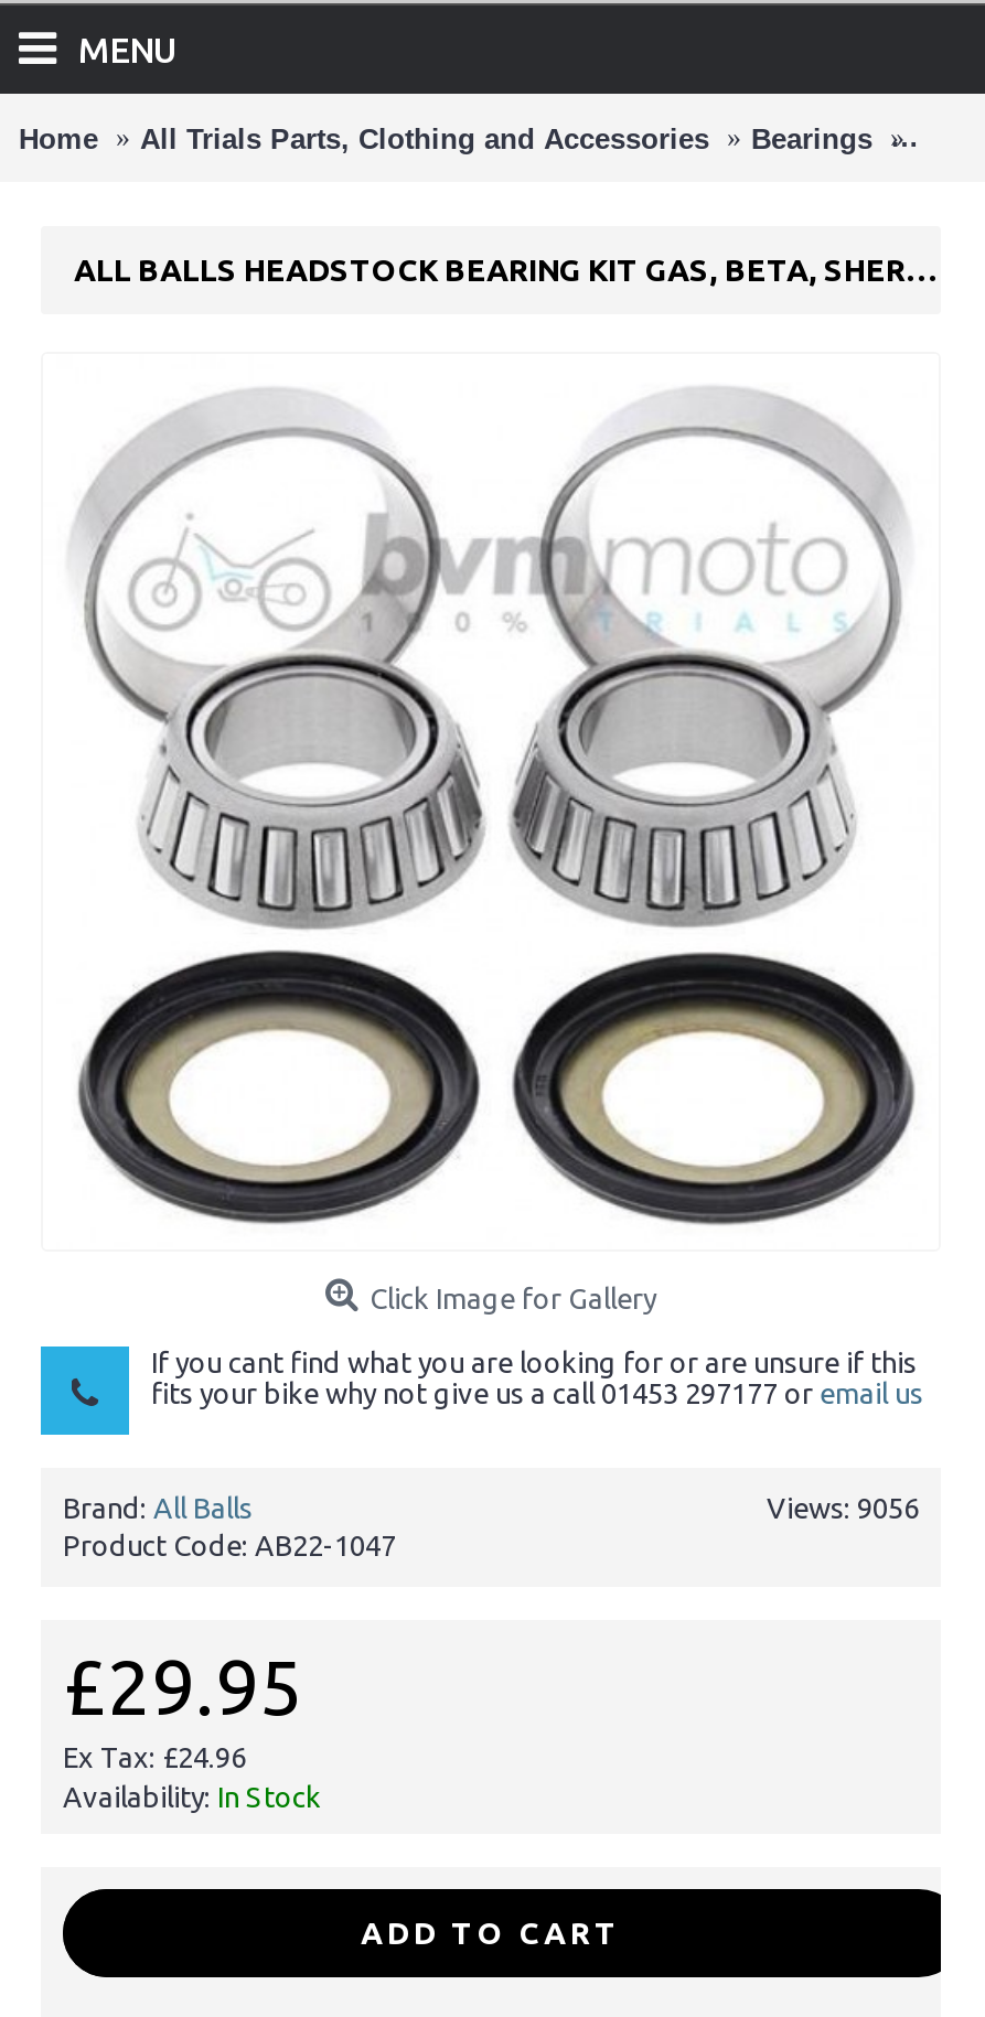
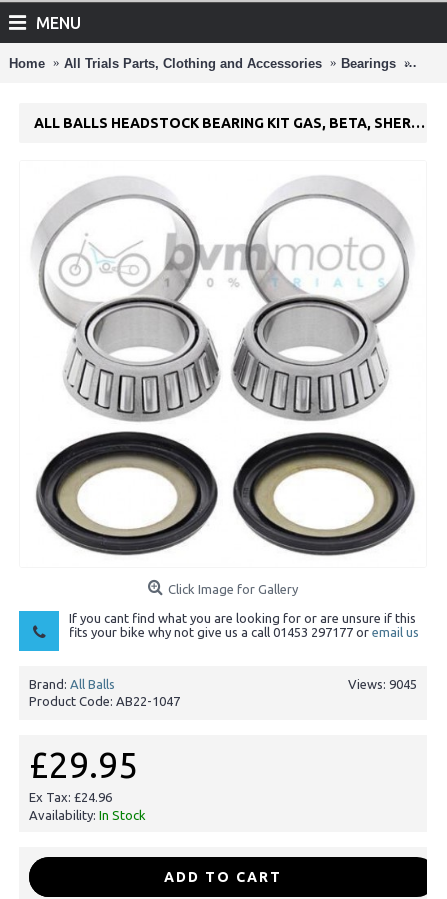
- Views: 9056
+ Views: 9045
